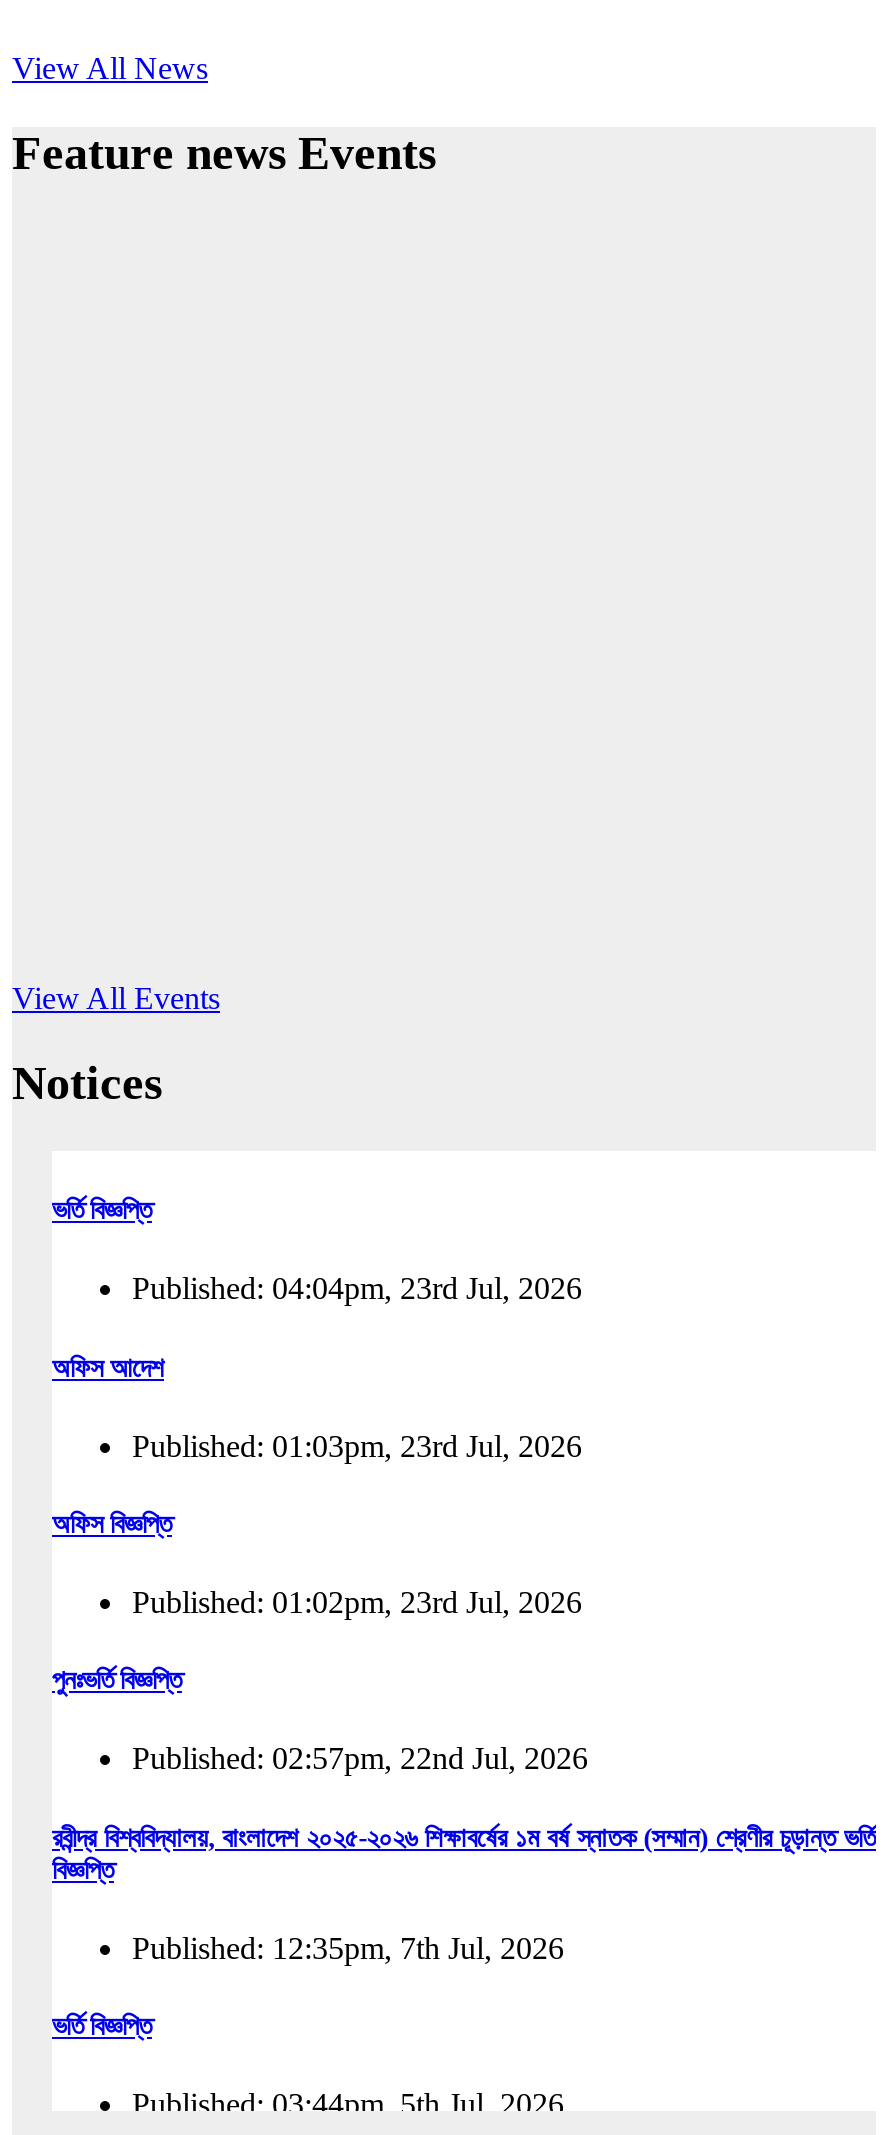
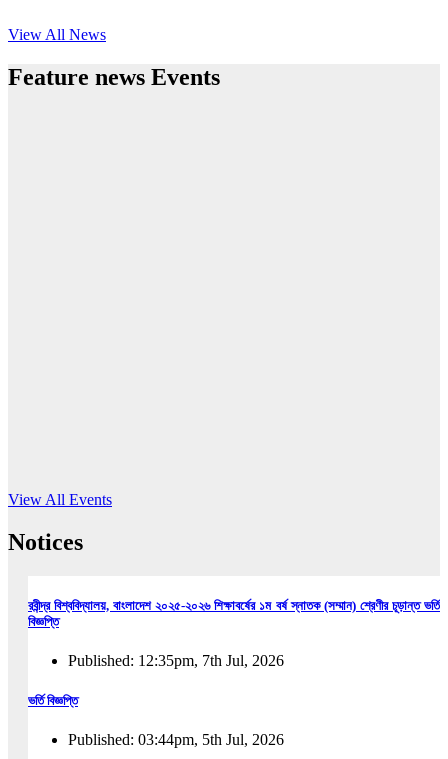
- ভর্তি বিজ্ঞপ্তি
- Published: 04:04pm, 23rd Jul, 2026
- অফিস আদেশ
- Published: 01:03pm, 23rd Jul, 2026
- অফিস বিজ্ঞপ্তি
- Published: 01:02pm, 23rd Jul, 2026
- পুনঃভর্তি বিজ্ঞপ্তি
- Published: 02:57pm, 22nd Jul, 2026
